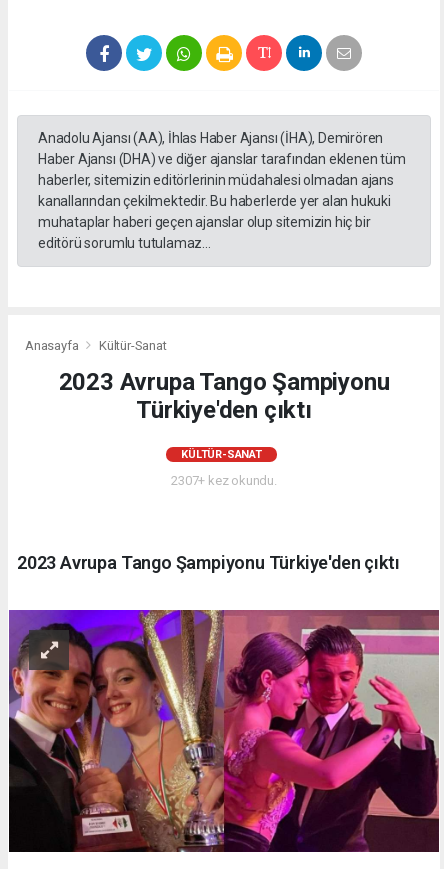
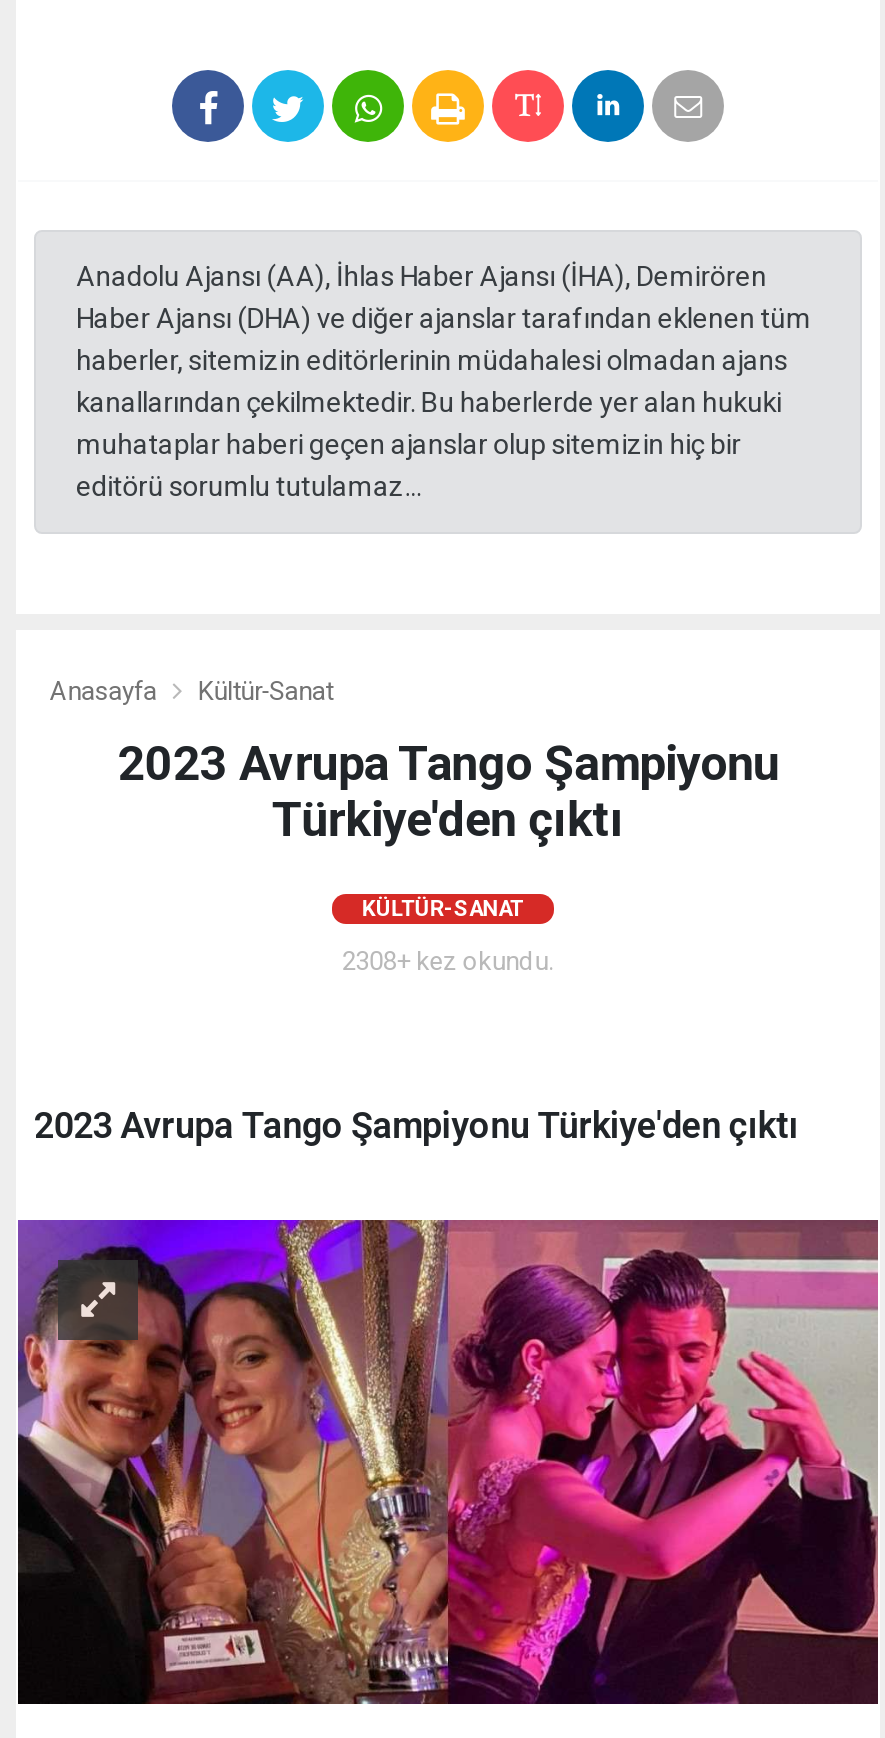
- 2307+ kez okundu.
+ 2308+ kez okundu.
